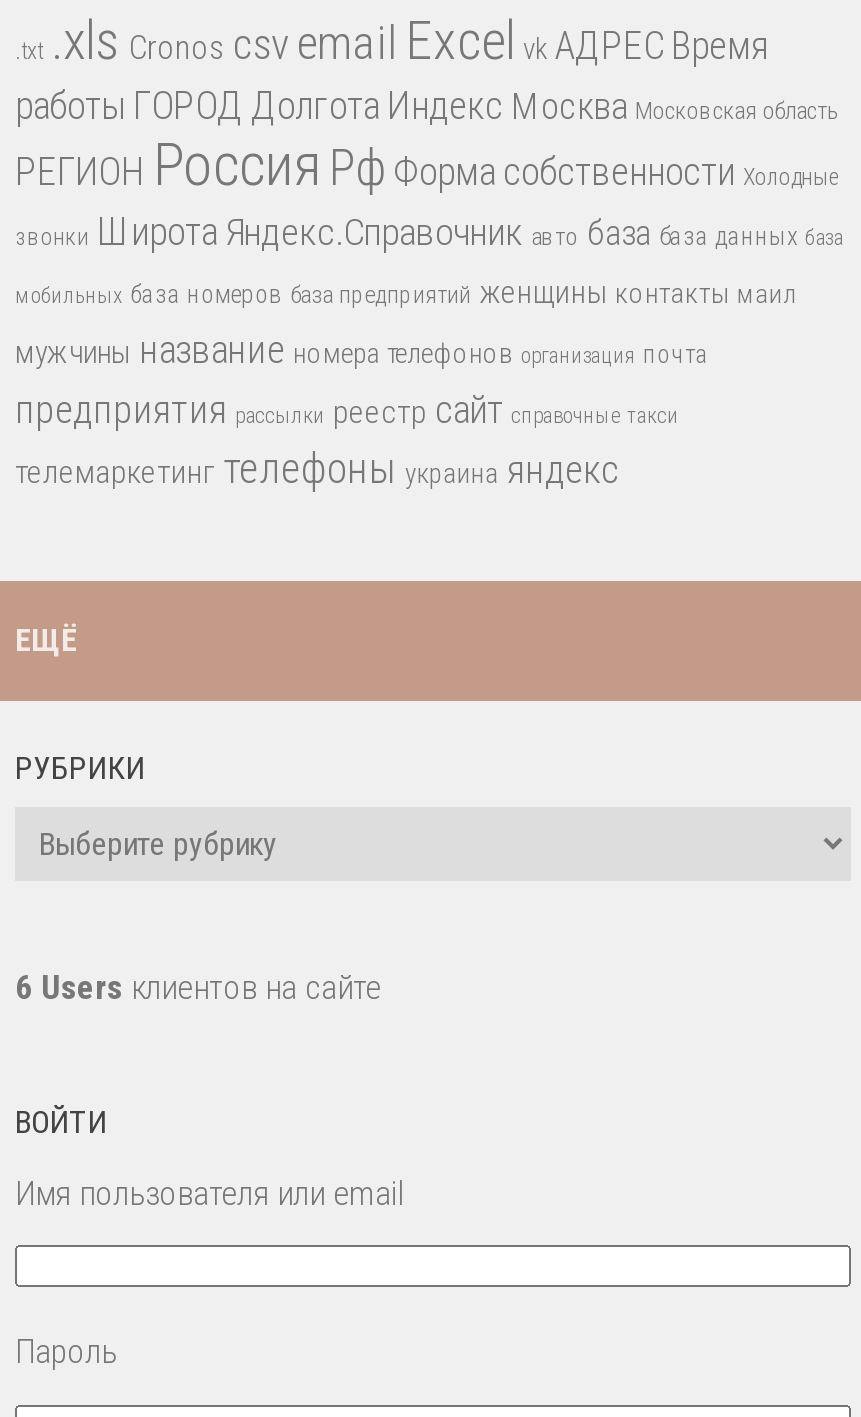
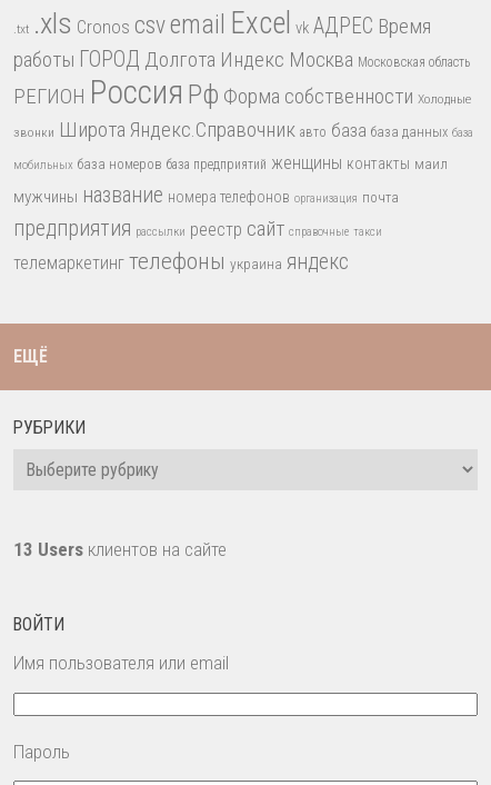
- 6 Users клиентов на сайте
+ 13 Users клиентов на сайте
